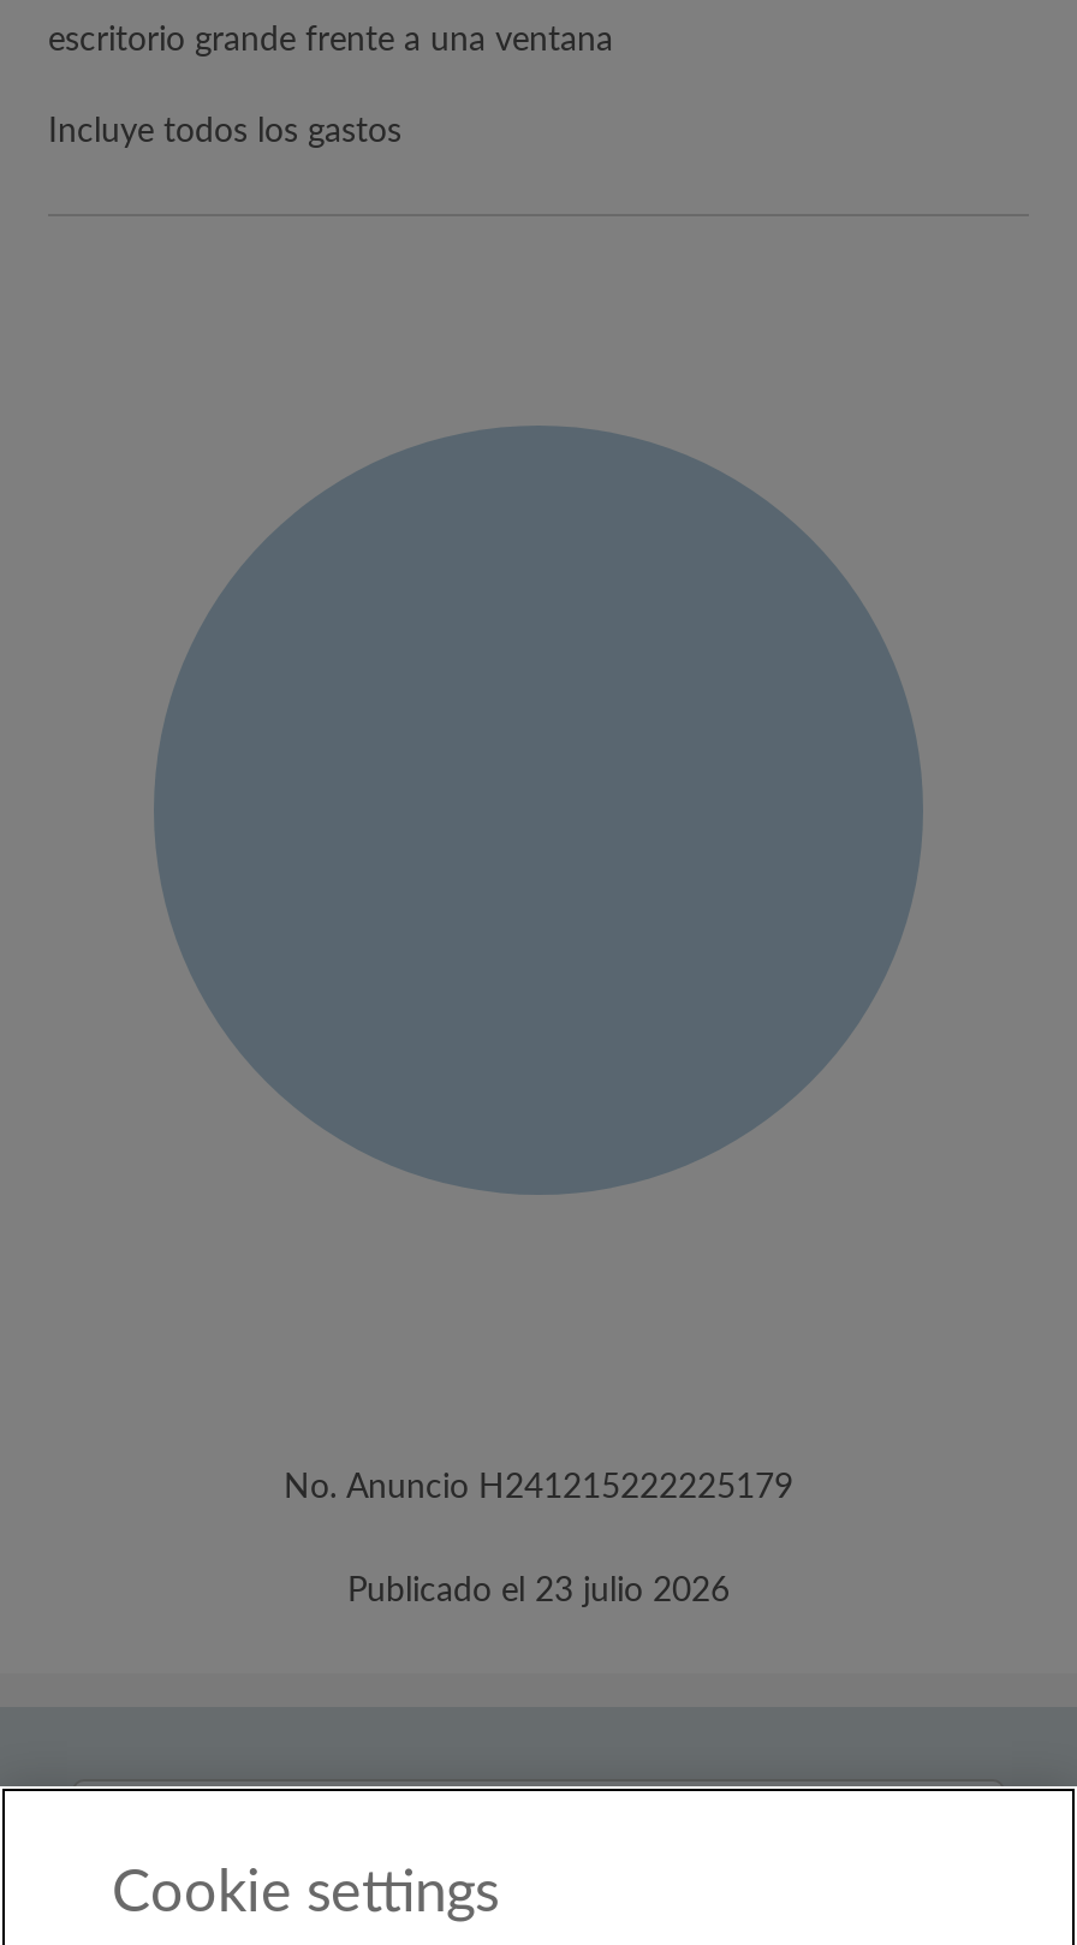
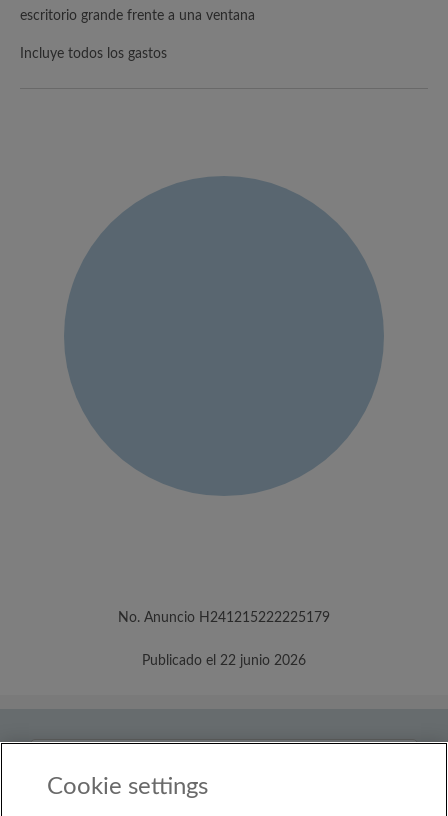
- Publicado el 23 julio 2026
+ Publicado el 22 junio 2026
